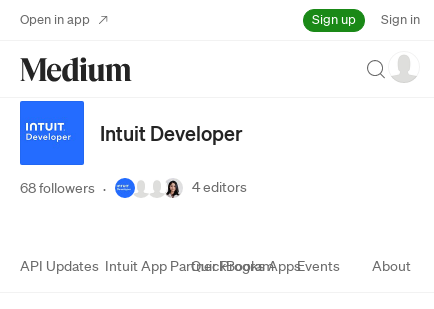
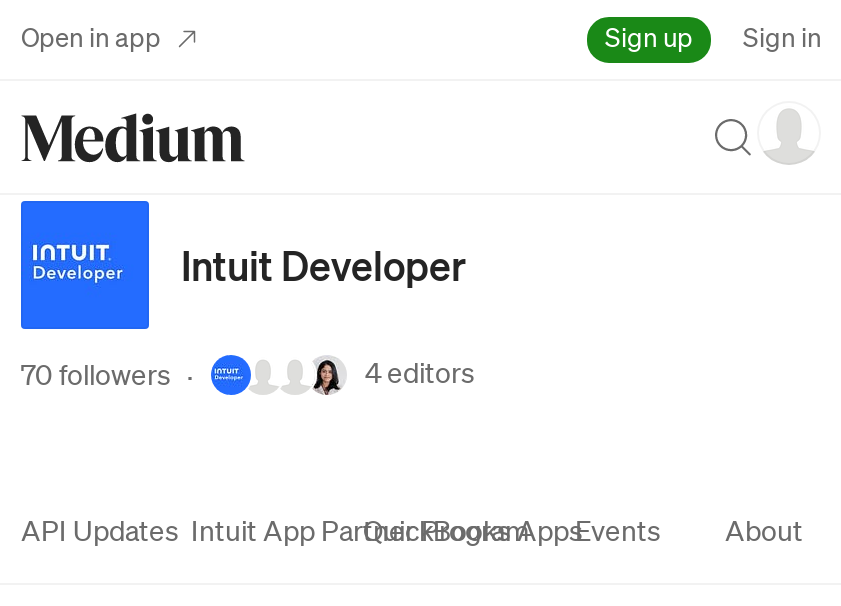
- 68 followers ·
+ 70 followers ·
